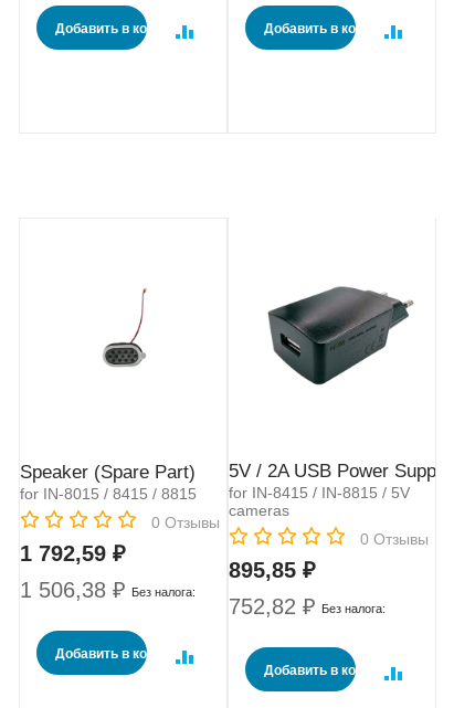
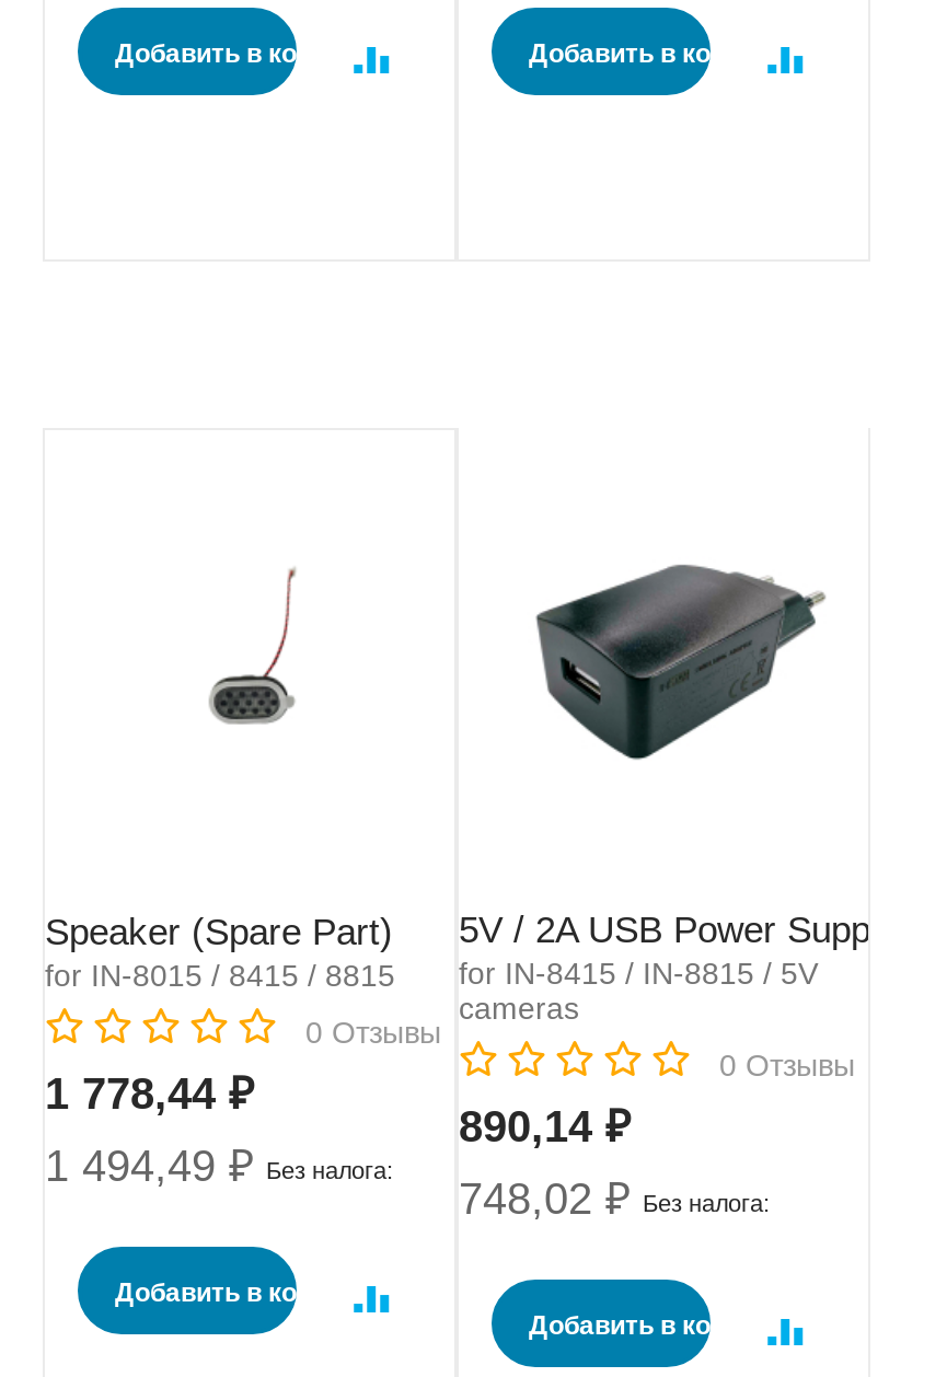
- 1 792,59 ₽
+ 1 778,44 ₽

- 895,85 ₽
+ 890,14 ₽

- 1 506,38 ₽
+ 1 494,49 ₽

- 752,82 ₽
+ 748,02 ₽
